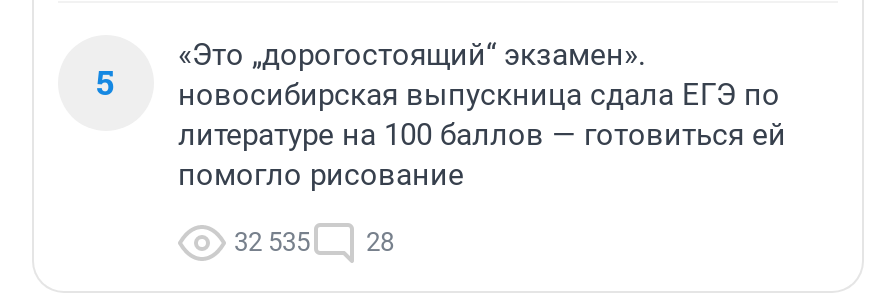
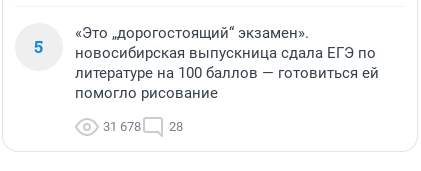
- 32 535 28
+ 31 678 28
